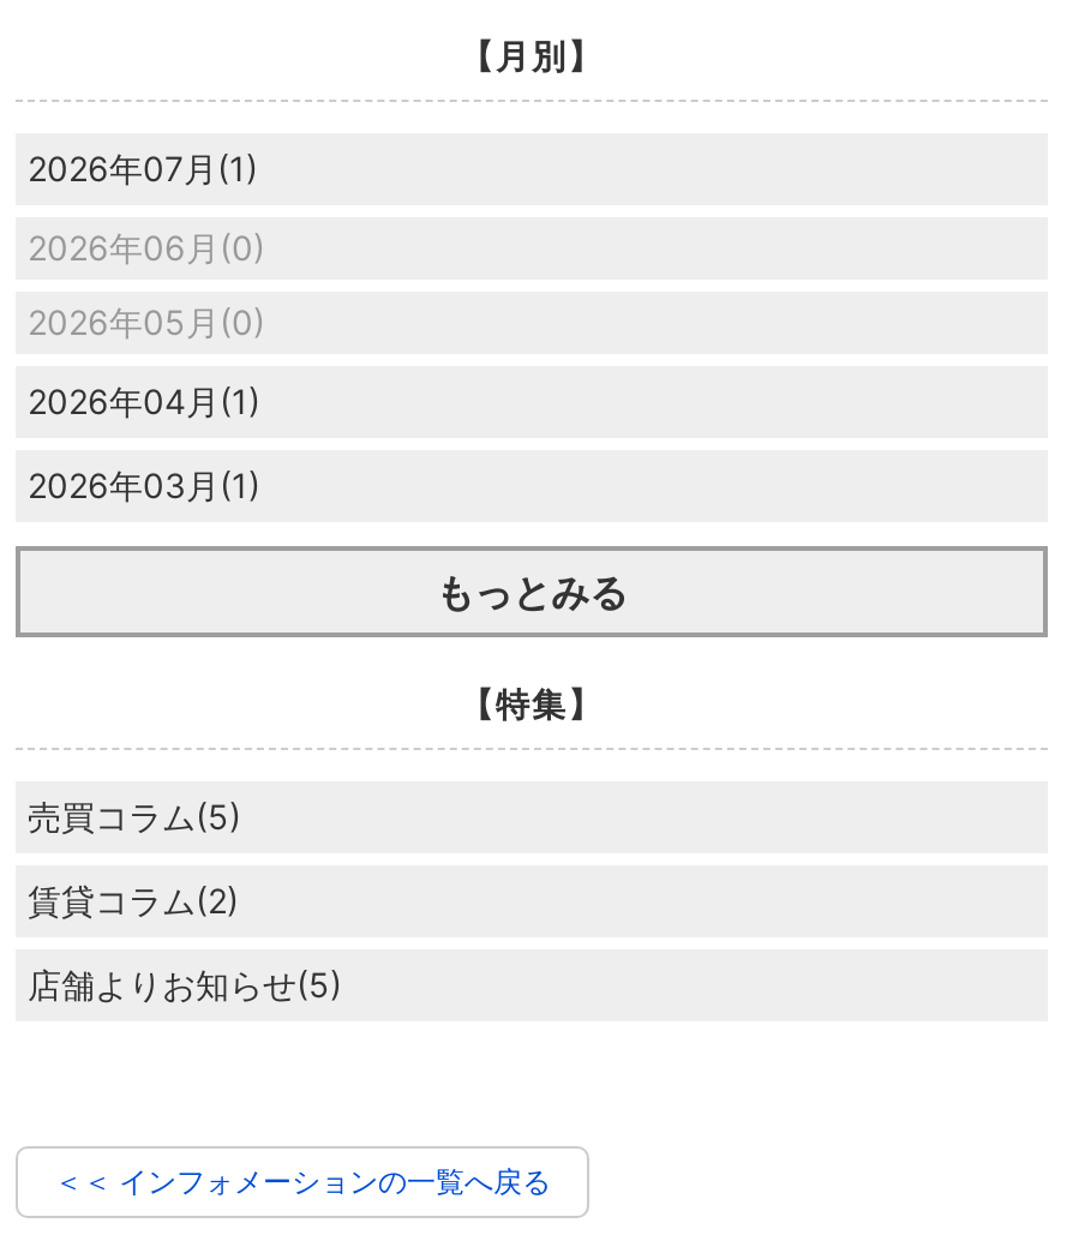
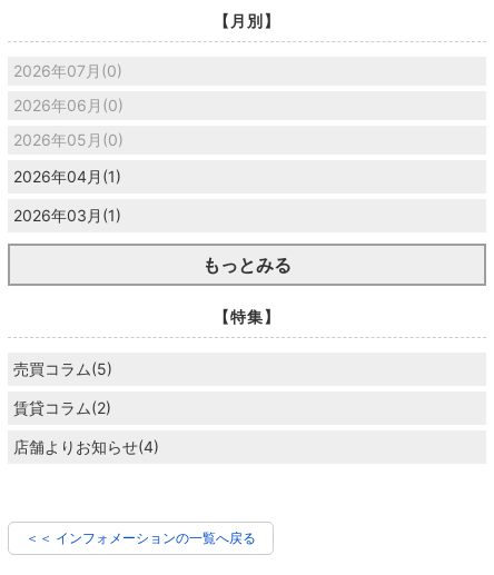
- 2026年07月(1)
+ 2026年07月(0)

- 店舗よりお知らせ(5)
+ 店舗よりお知らせ(4)
